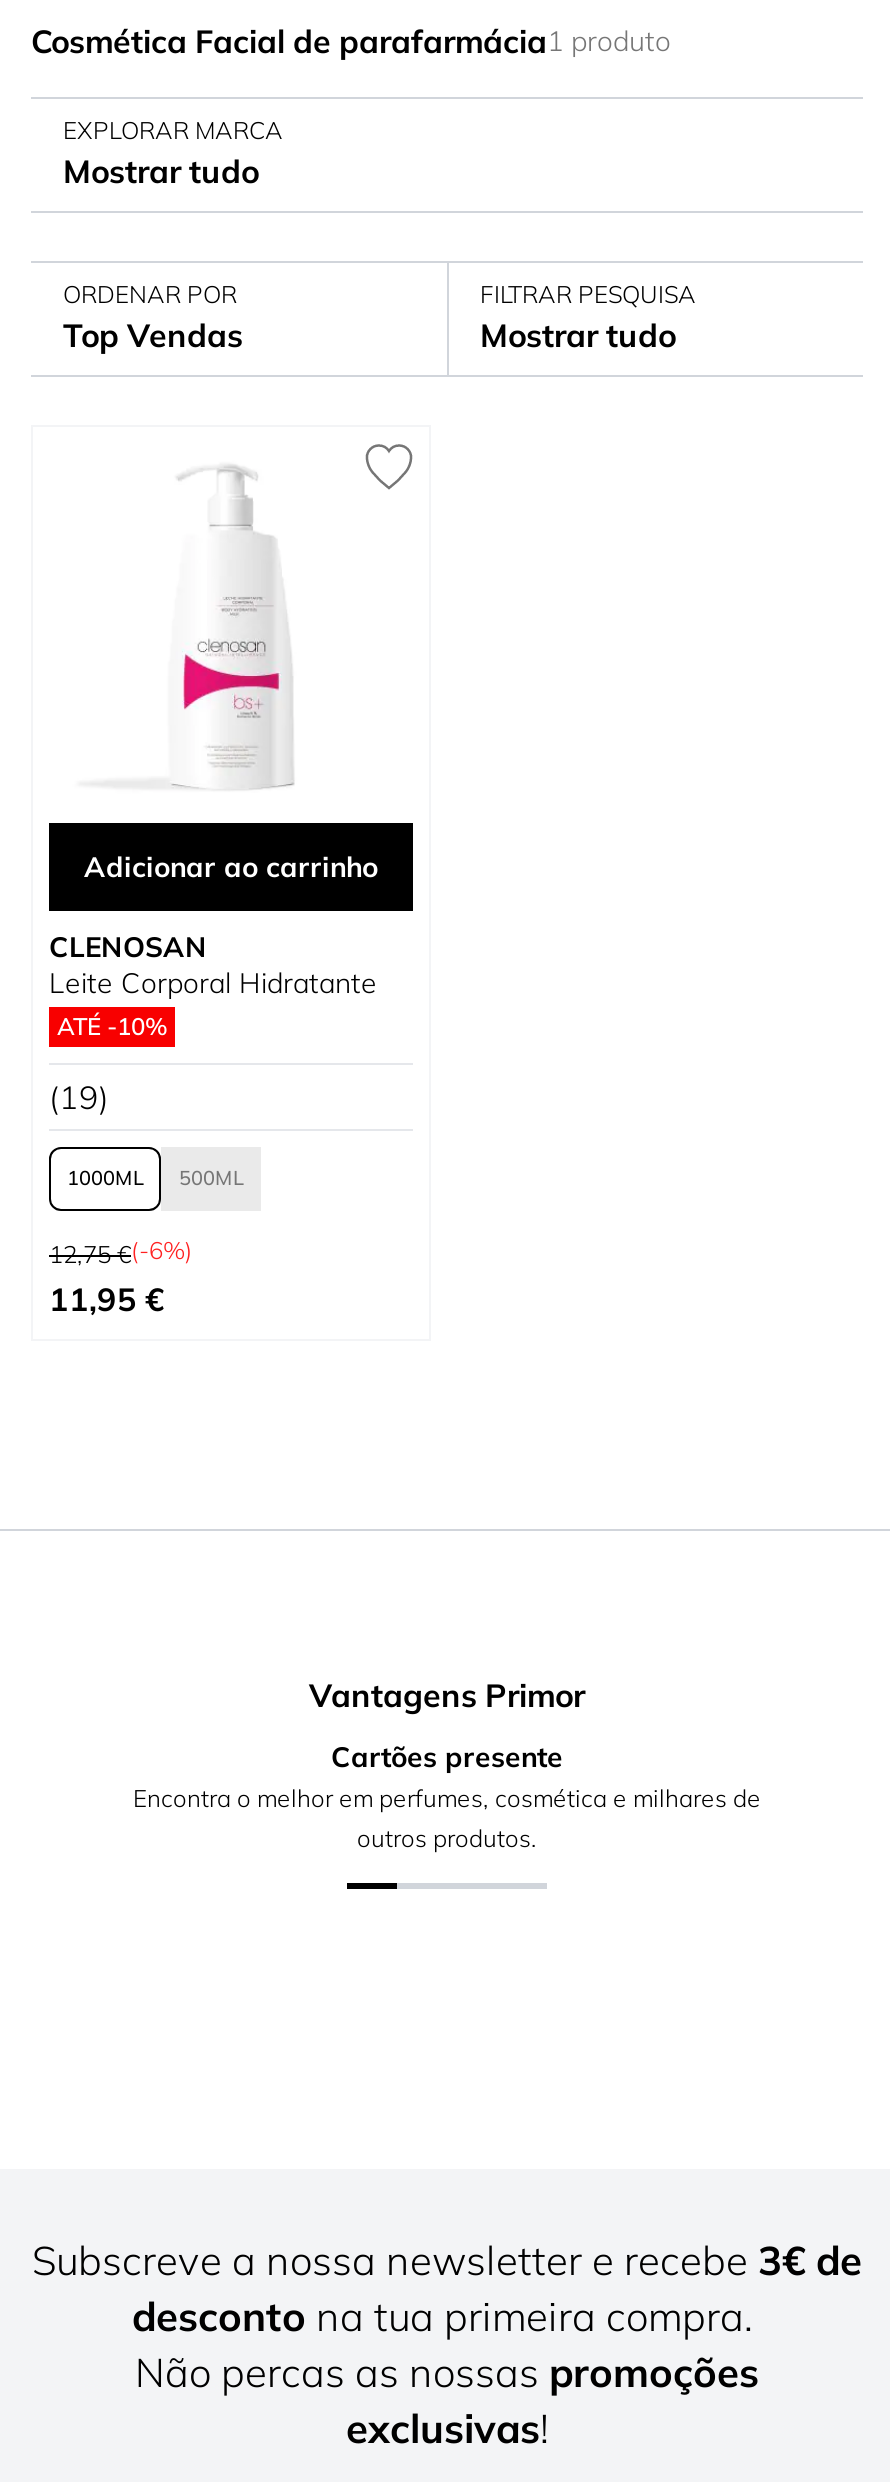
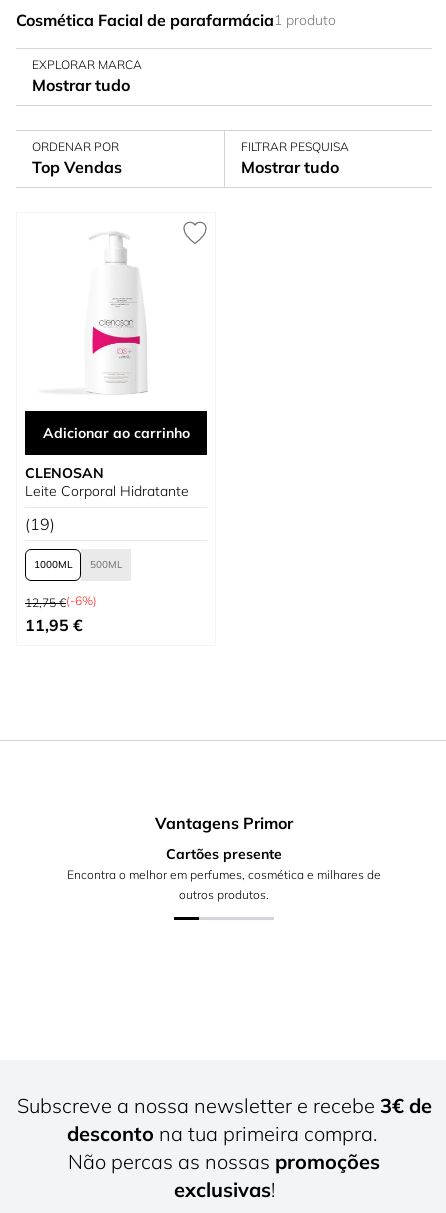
- ATÉ -10%
